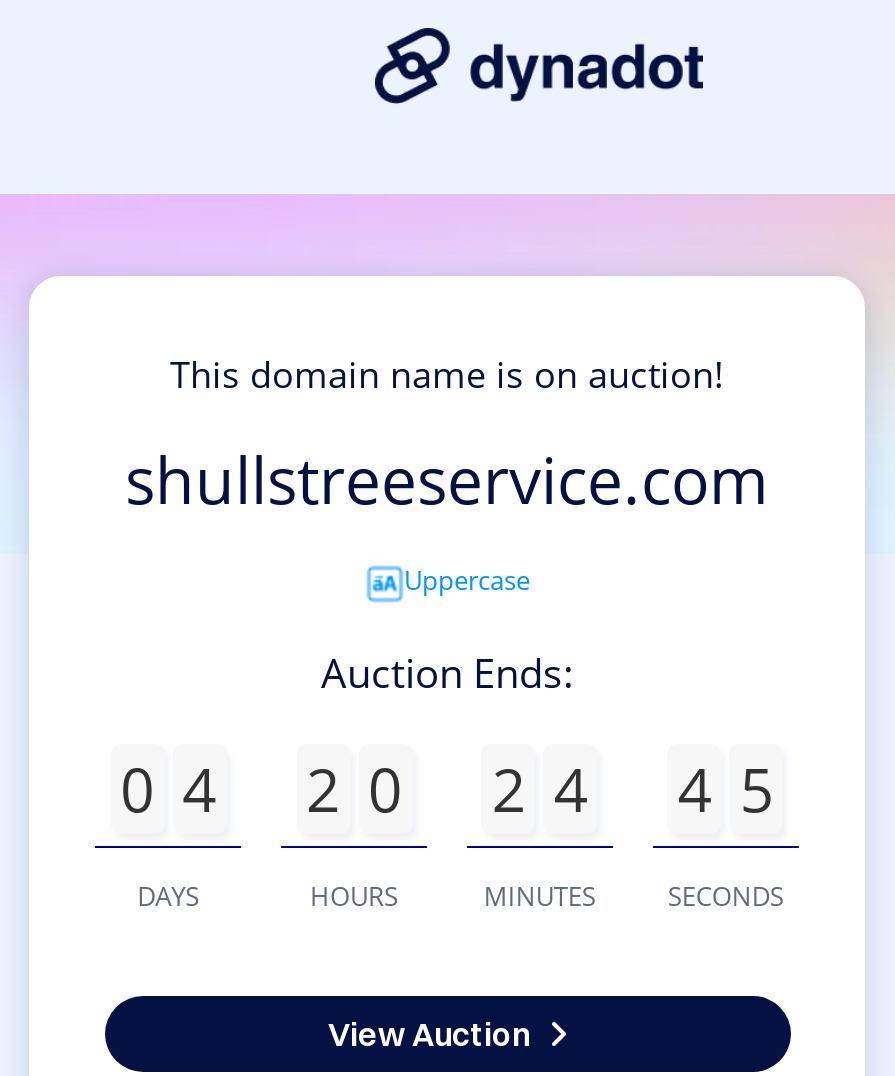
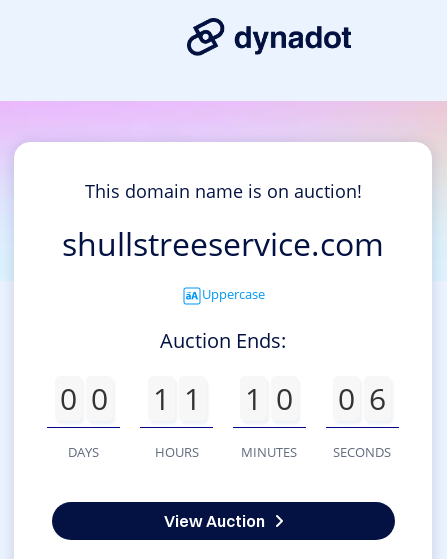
- 0 4
+ 0 0

- 2 0
+ 1 1

- 2 4
+ 1 0

- 4 5
+ 0 6
